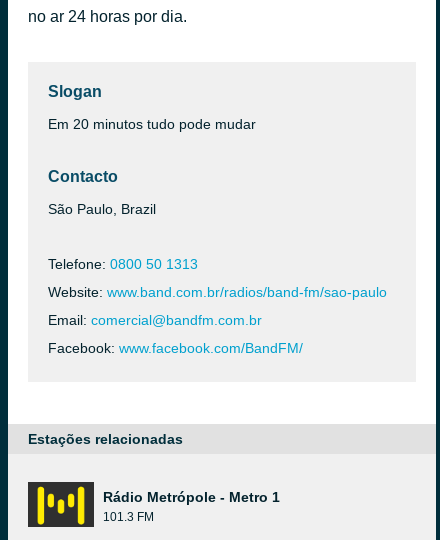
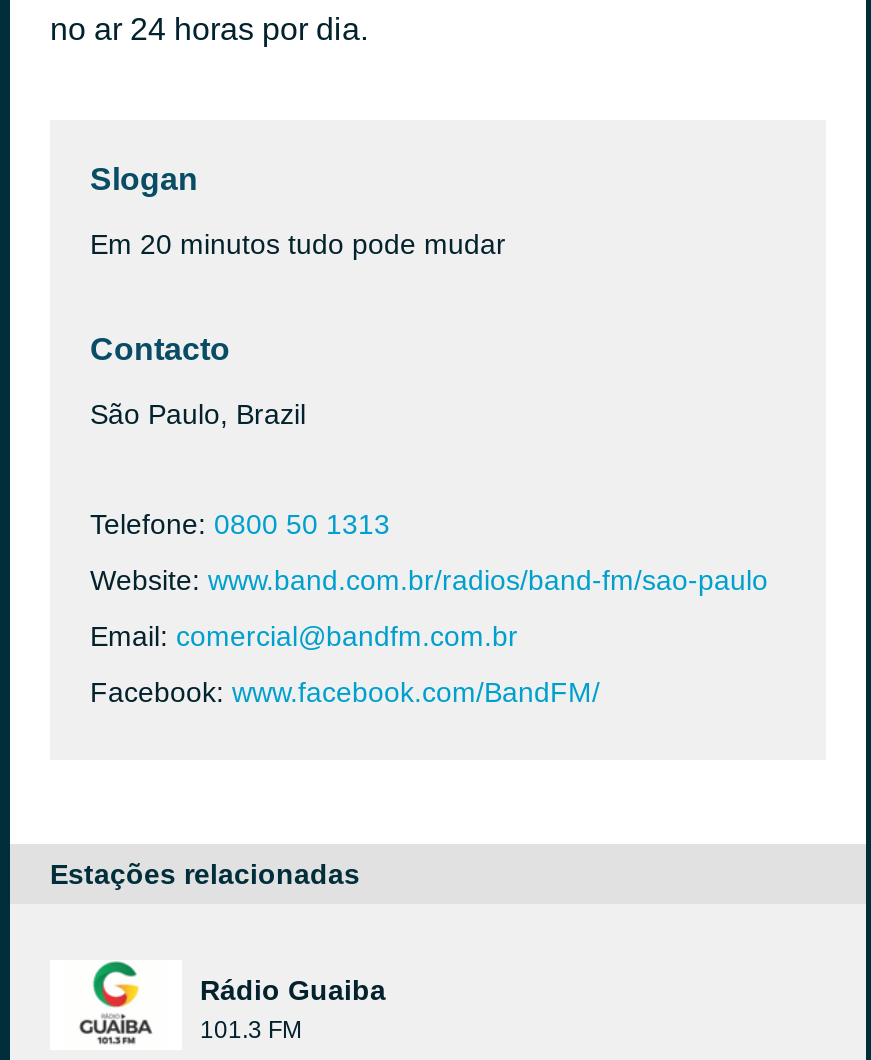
- [image]
- Rádio Metrópole - Metro 1
+ [image]
+ Rádio Guaiba
